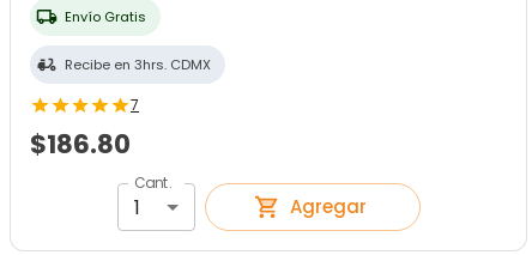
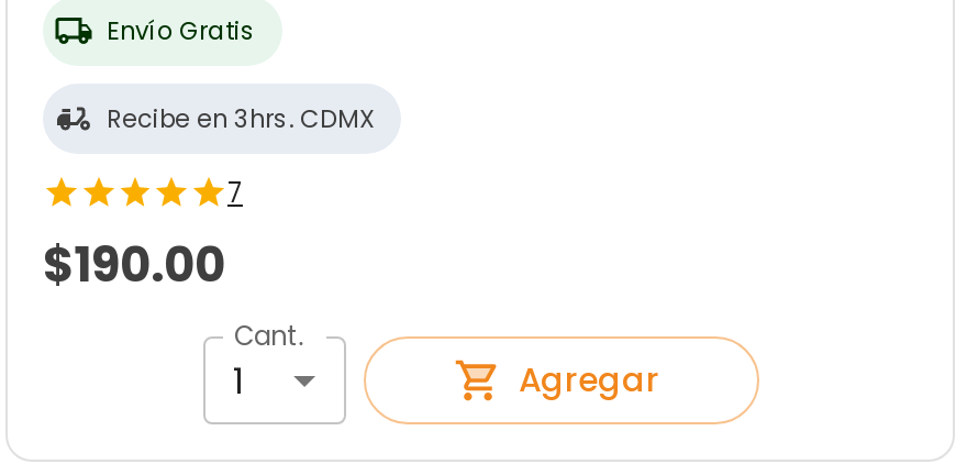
- $186.80
+ $190.00
